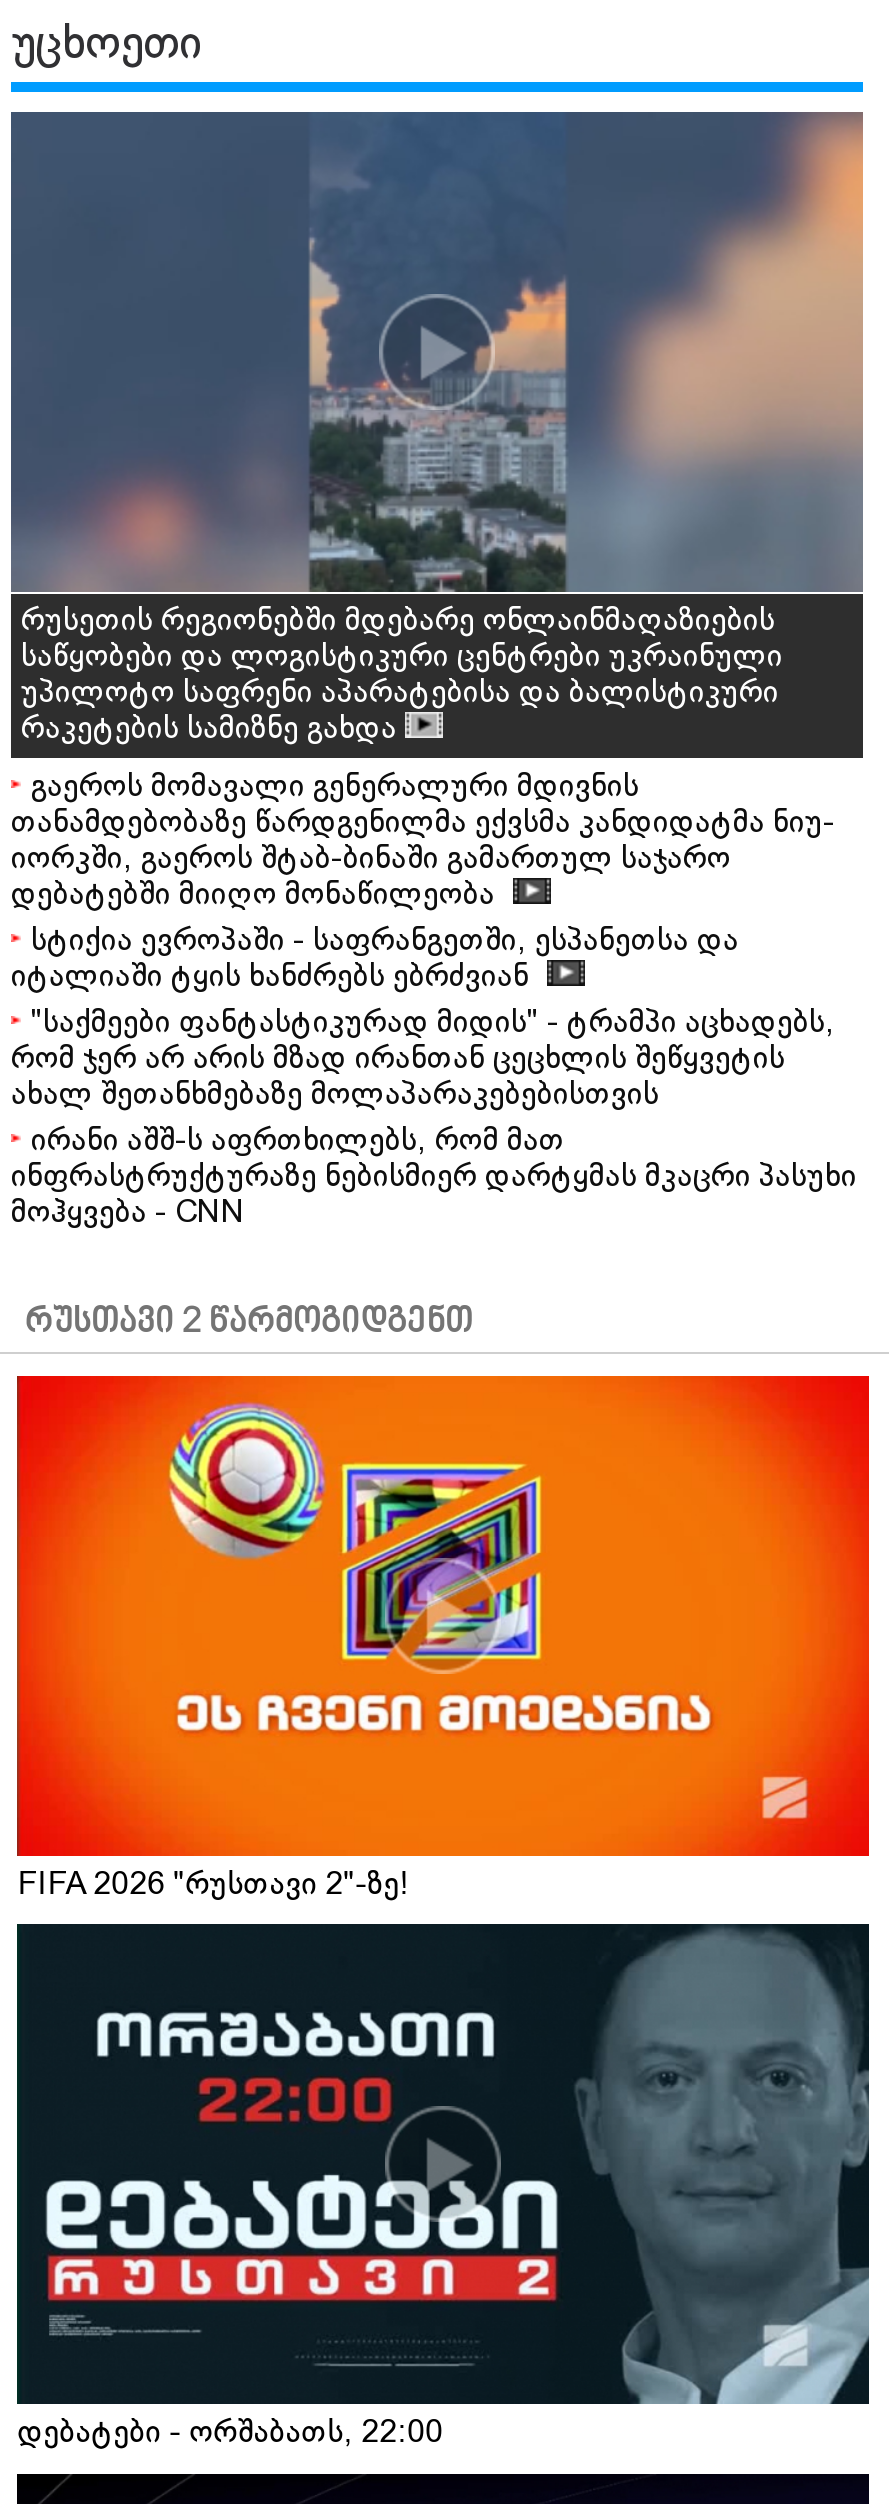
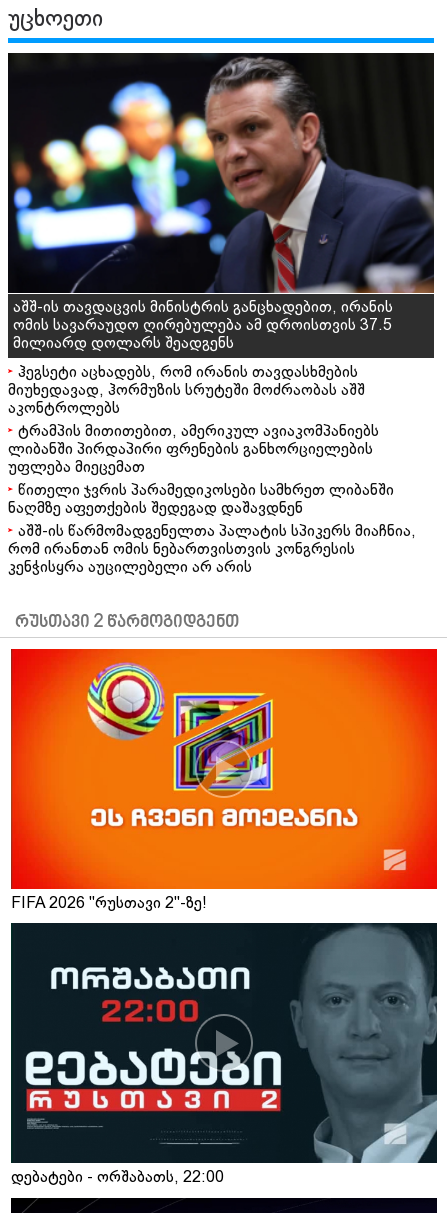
- [image]
- რუსეთის რეგიონებში მდებარე ონლაინმაღაზიების
- საწყობები და ლოგისტიკური ცენტრები უკრაინული
- უპილოტო საფრენი აპარატებისა და ბალისტიკური
- რაკეტების სამიზნე გახდა
+ [image]
+ აშშ-ის თავდაცვის მინისტრის განცხადებით, ირანის
+ ომის სავარაუდო ღირებულება ამ დროისთვის 37.5
+ მილიარდ დოლარს შეადგენს

- გაეროს მომავალი გენერალური მდივნის
- თანამდებობაზე წარდგენილმა ექვსმა კანდიდატმა ნიუ-
- იორკში, გაეროს შტაბ-ბინაში გამართულ საჯარო
- დებატებში მიიღო მონაწილეობა
+ ჰეგსეტი აცხადებს, რომ ირანის თავდასხმების
+ მიუხედავად, ჰორმუზის სრუტეში მოძრაობას აშშ
+ აკონტროლებს

- სტიქია ევროპაში - საფრანგეთში, ესპანეთსა და
- იტალიაში ტყის ხანძრებს ებრძვიან
+ ტრამპის მითითებით, ამერიკულ ავიაკომპანიებს
+ ლიბანში პირდაპირი ფრენების განხორციელების
+ უფლება მიეცემათ

- "საქმეები ფანტასტიკურად მიდის" - ტრამპი აცხადებს,
- რომ ჯერ არ არის მზად ირანთან ცეცხლის შეწყვეტის
- ახალ შეთანხმებაზე მოლაპარაკებებისთვის
+ წითელი ჯვრის პარამედიკოსები სამხრეთ ლიბანში
+ ნაღმზე აფეთქების შედეგად დაშავდნენ

- ირანი აშშ-ს აფრთხილებს, რომ მათ
- ინფრასტრუქტურაზე ნებისმიერ დარტყმას მკაცრი პასუხი
- მოჰყვება - CNN
+ აშშ-ის წარმომადგენელთა პალატის სპიკერს მიაჩნია,
+ რომ ირანთან ომის ნებართვისთვის კონგრესის
+ კენჭისყრა აუცილებელი არ არის
